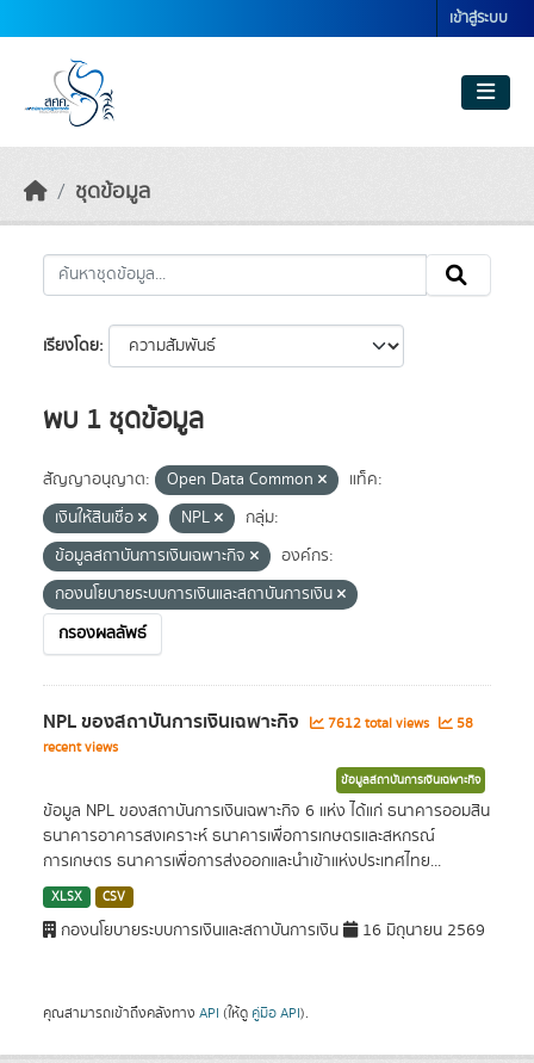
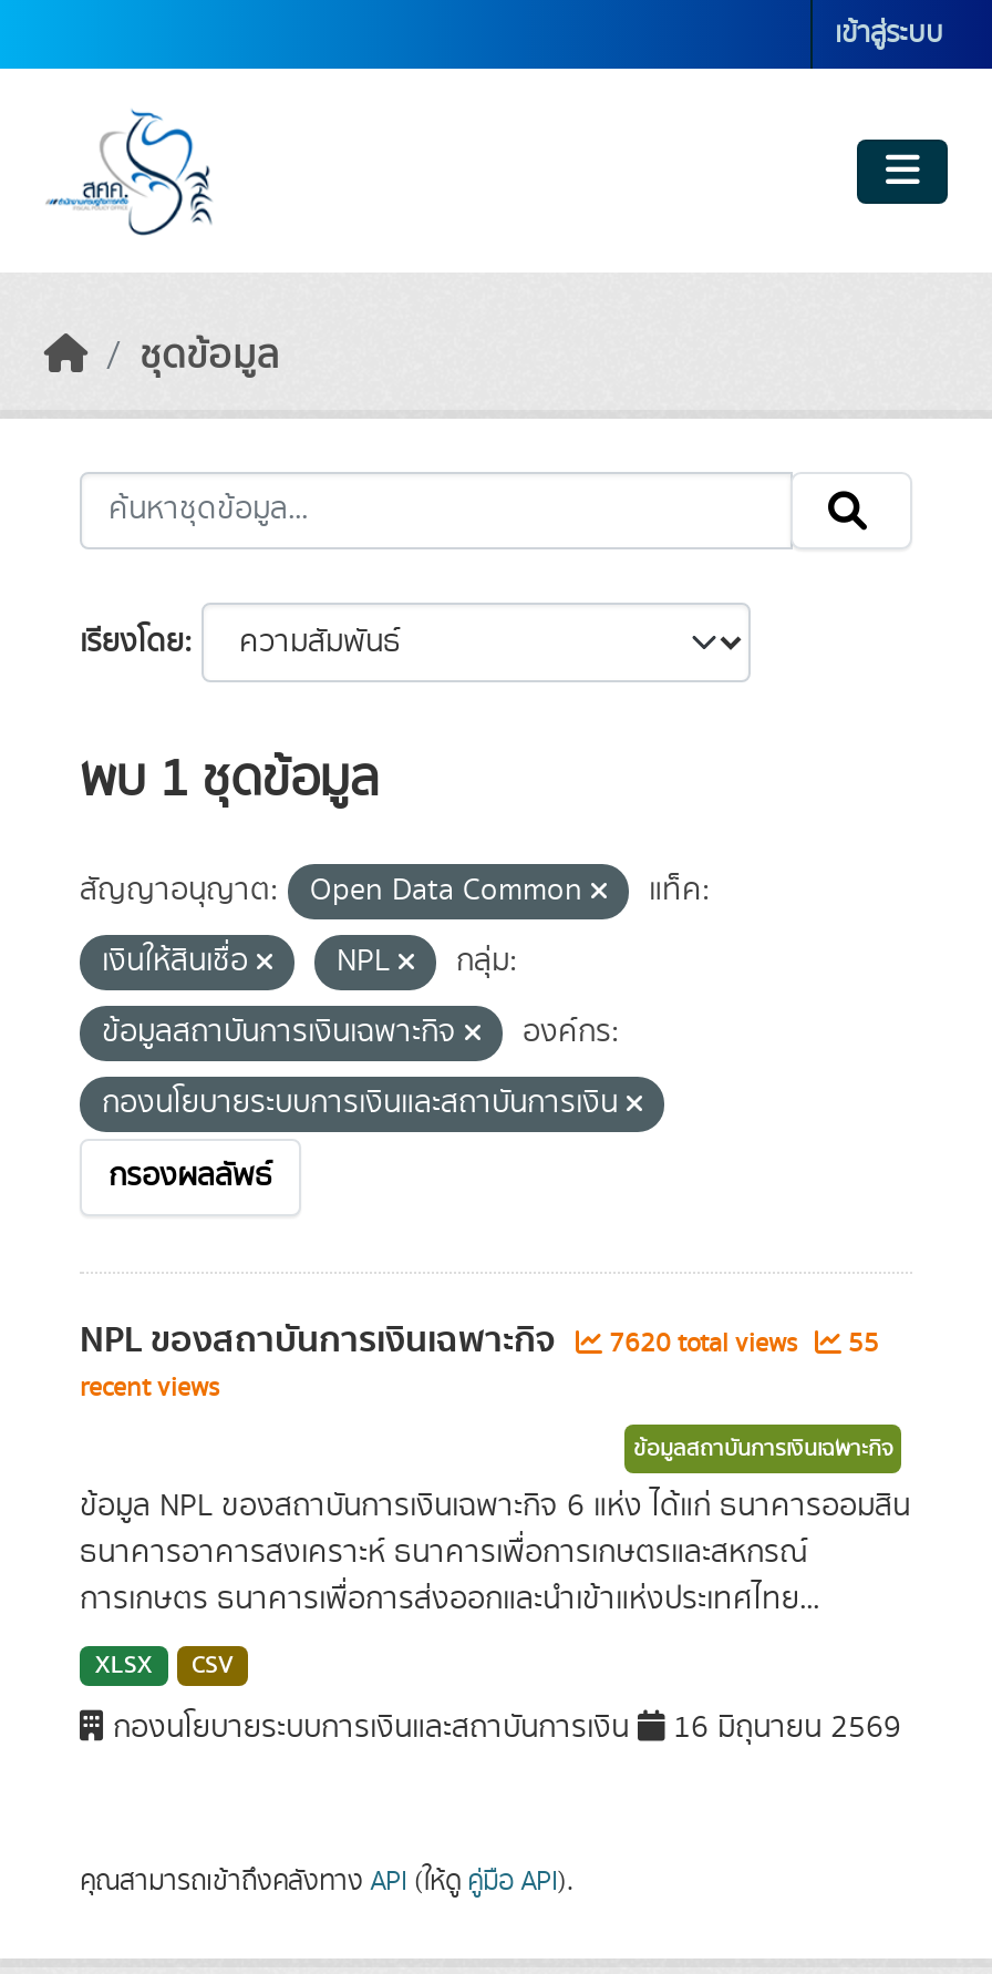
- 7612 total views
+ 7620 total views

- 58
+ 55
